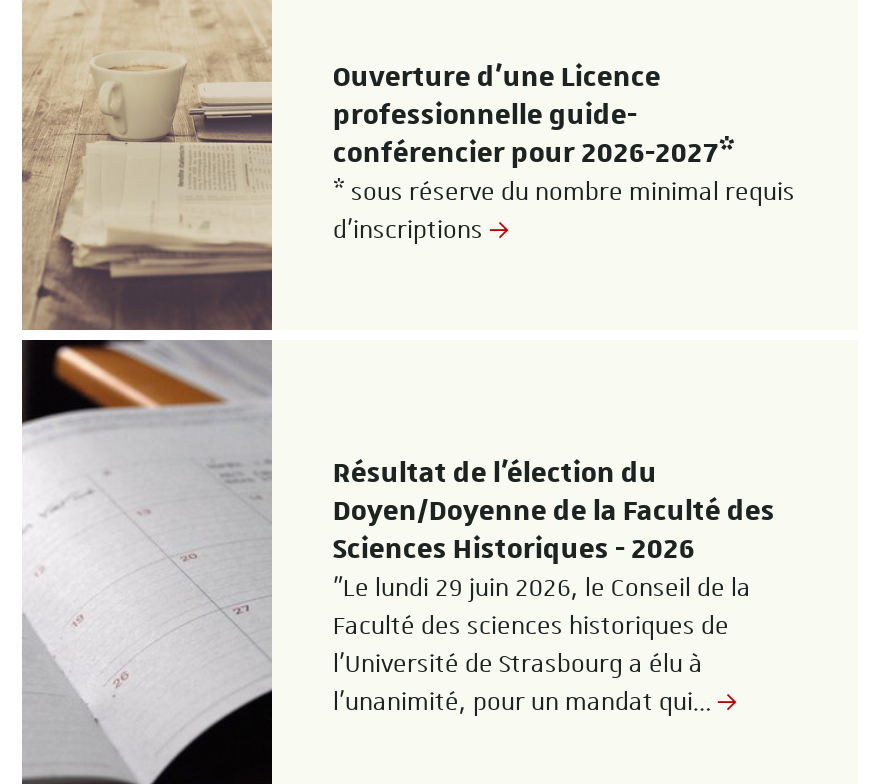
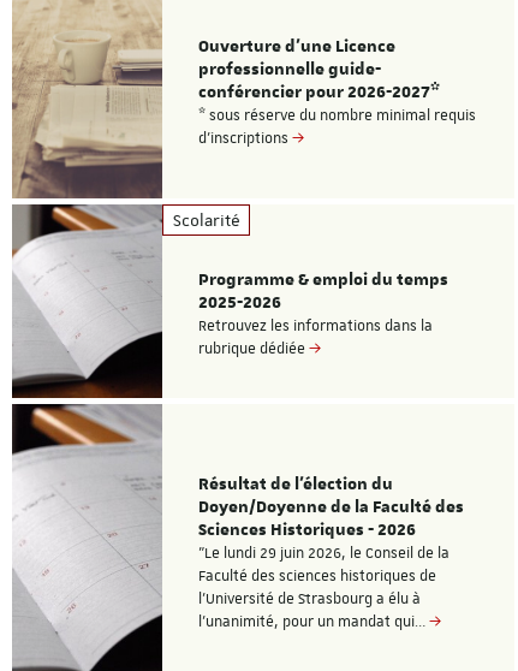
+ [image]

+ [image]
+ Scolarité
+ Programme & emploi du temps
+ 2025-2026
+ Retrouvez les informations dans la
+ rubrique dédiée
